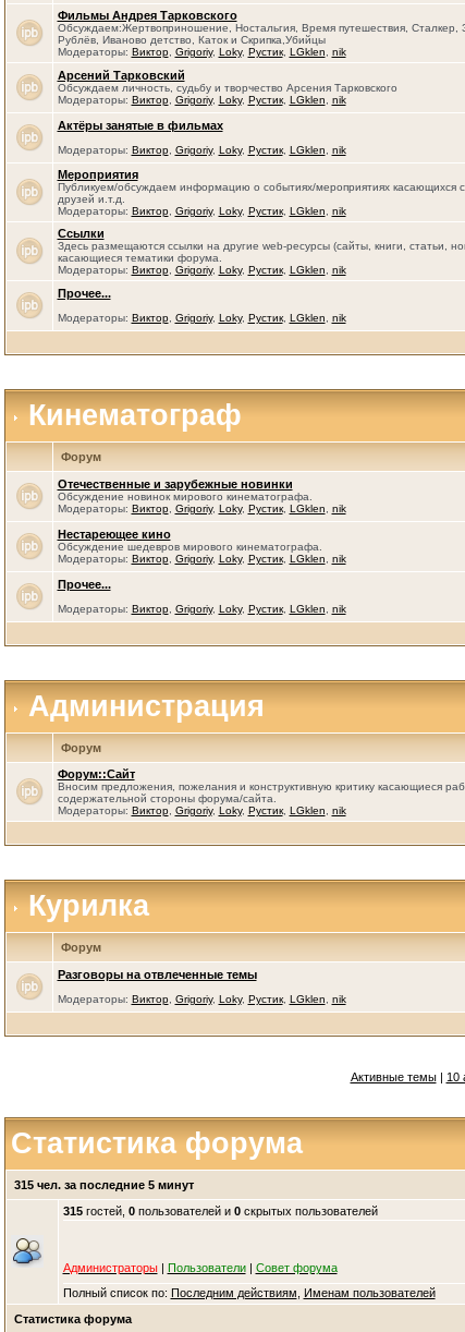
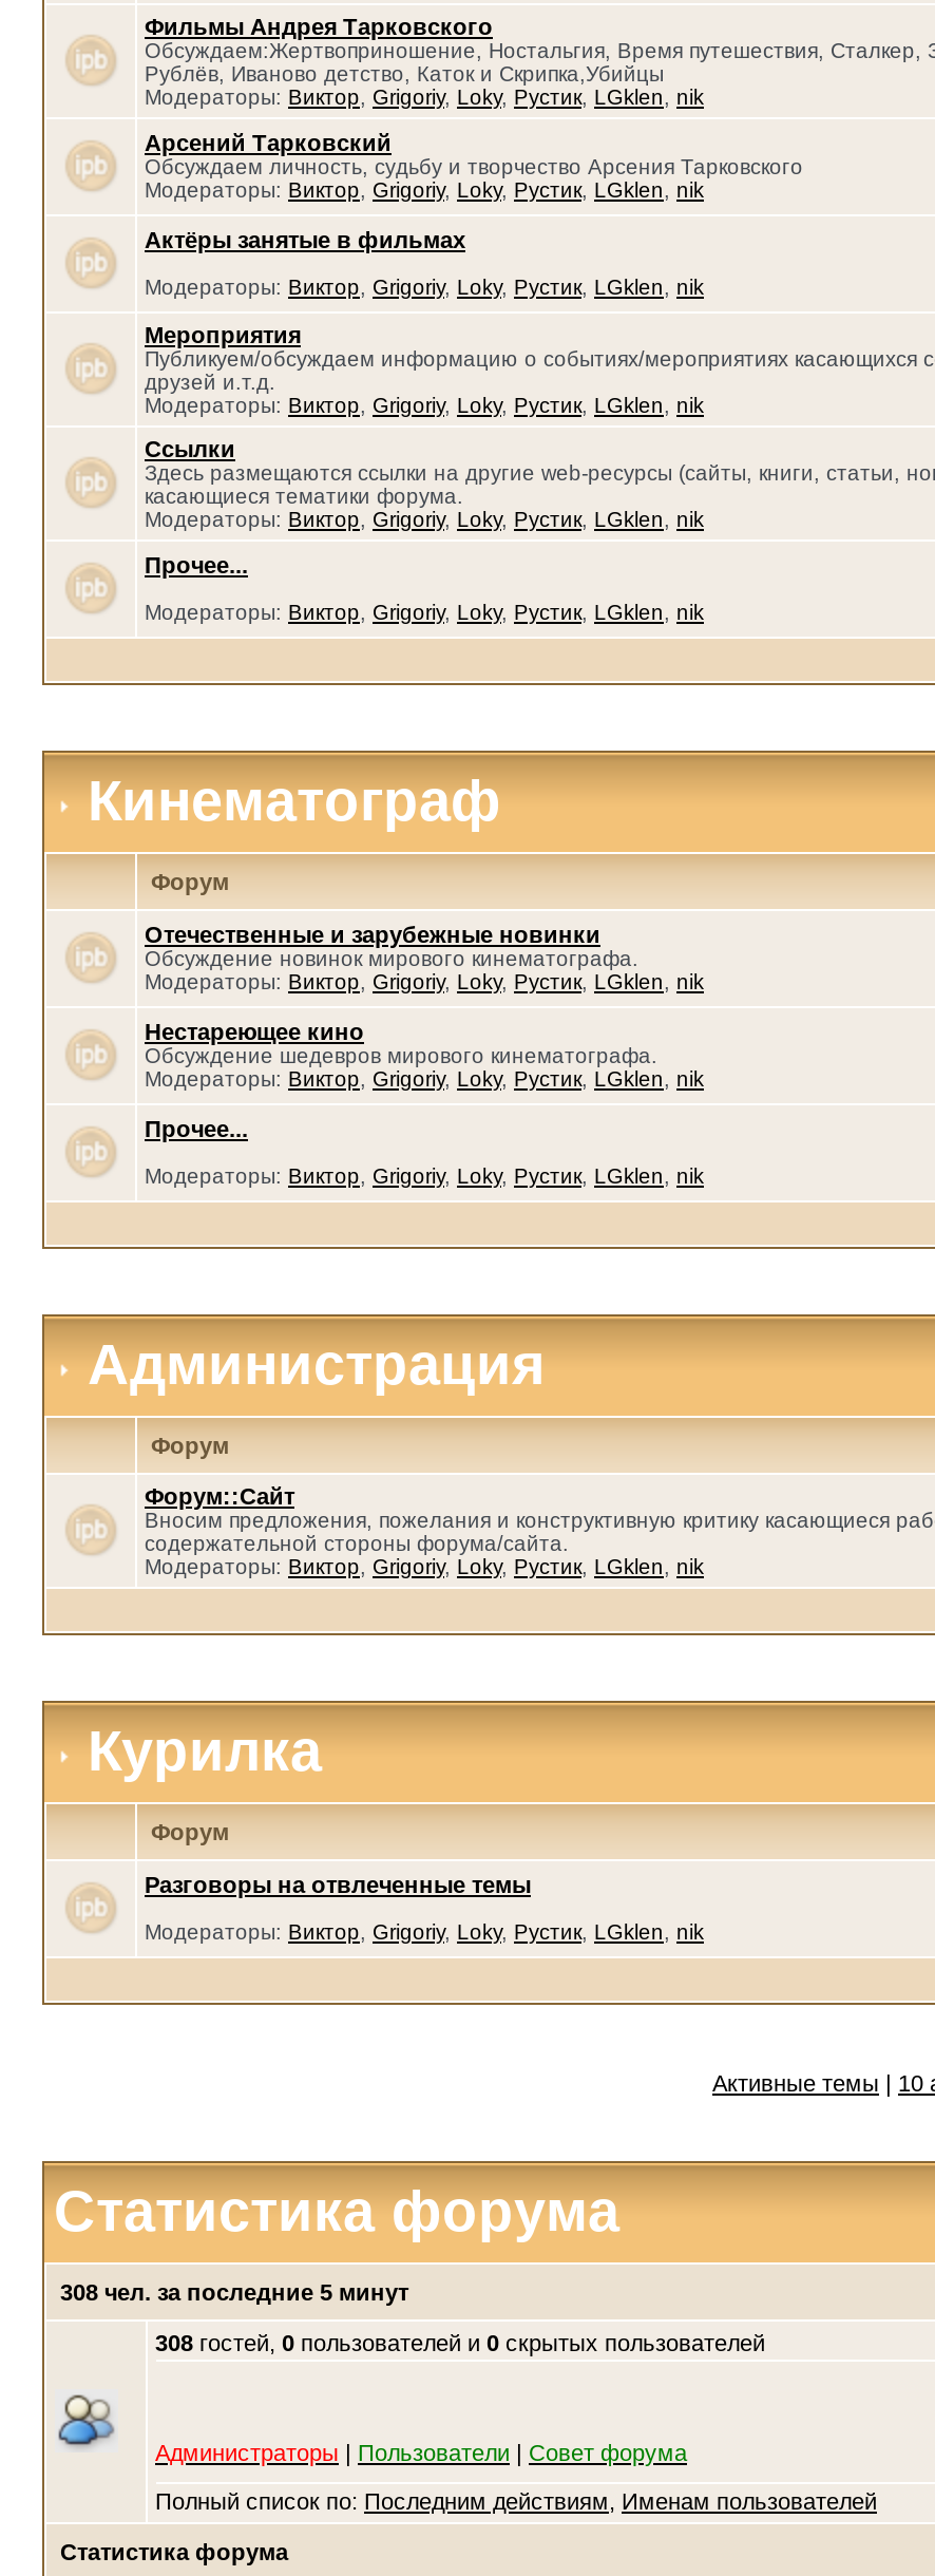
- 315 чел. за последние 5 минут
+ 308 чел. за последние 5 минут

- 315 гостей, 0 пользователей и 0 скрытых пользователей
+ 308 гостей, 0 пользователей и 0 скрытых пользователей
